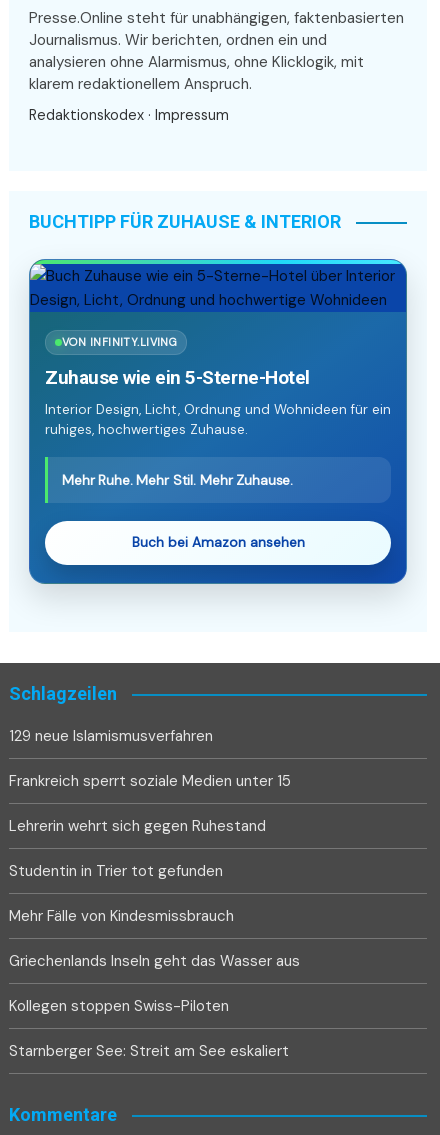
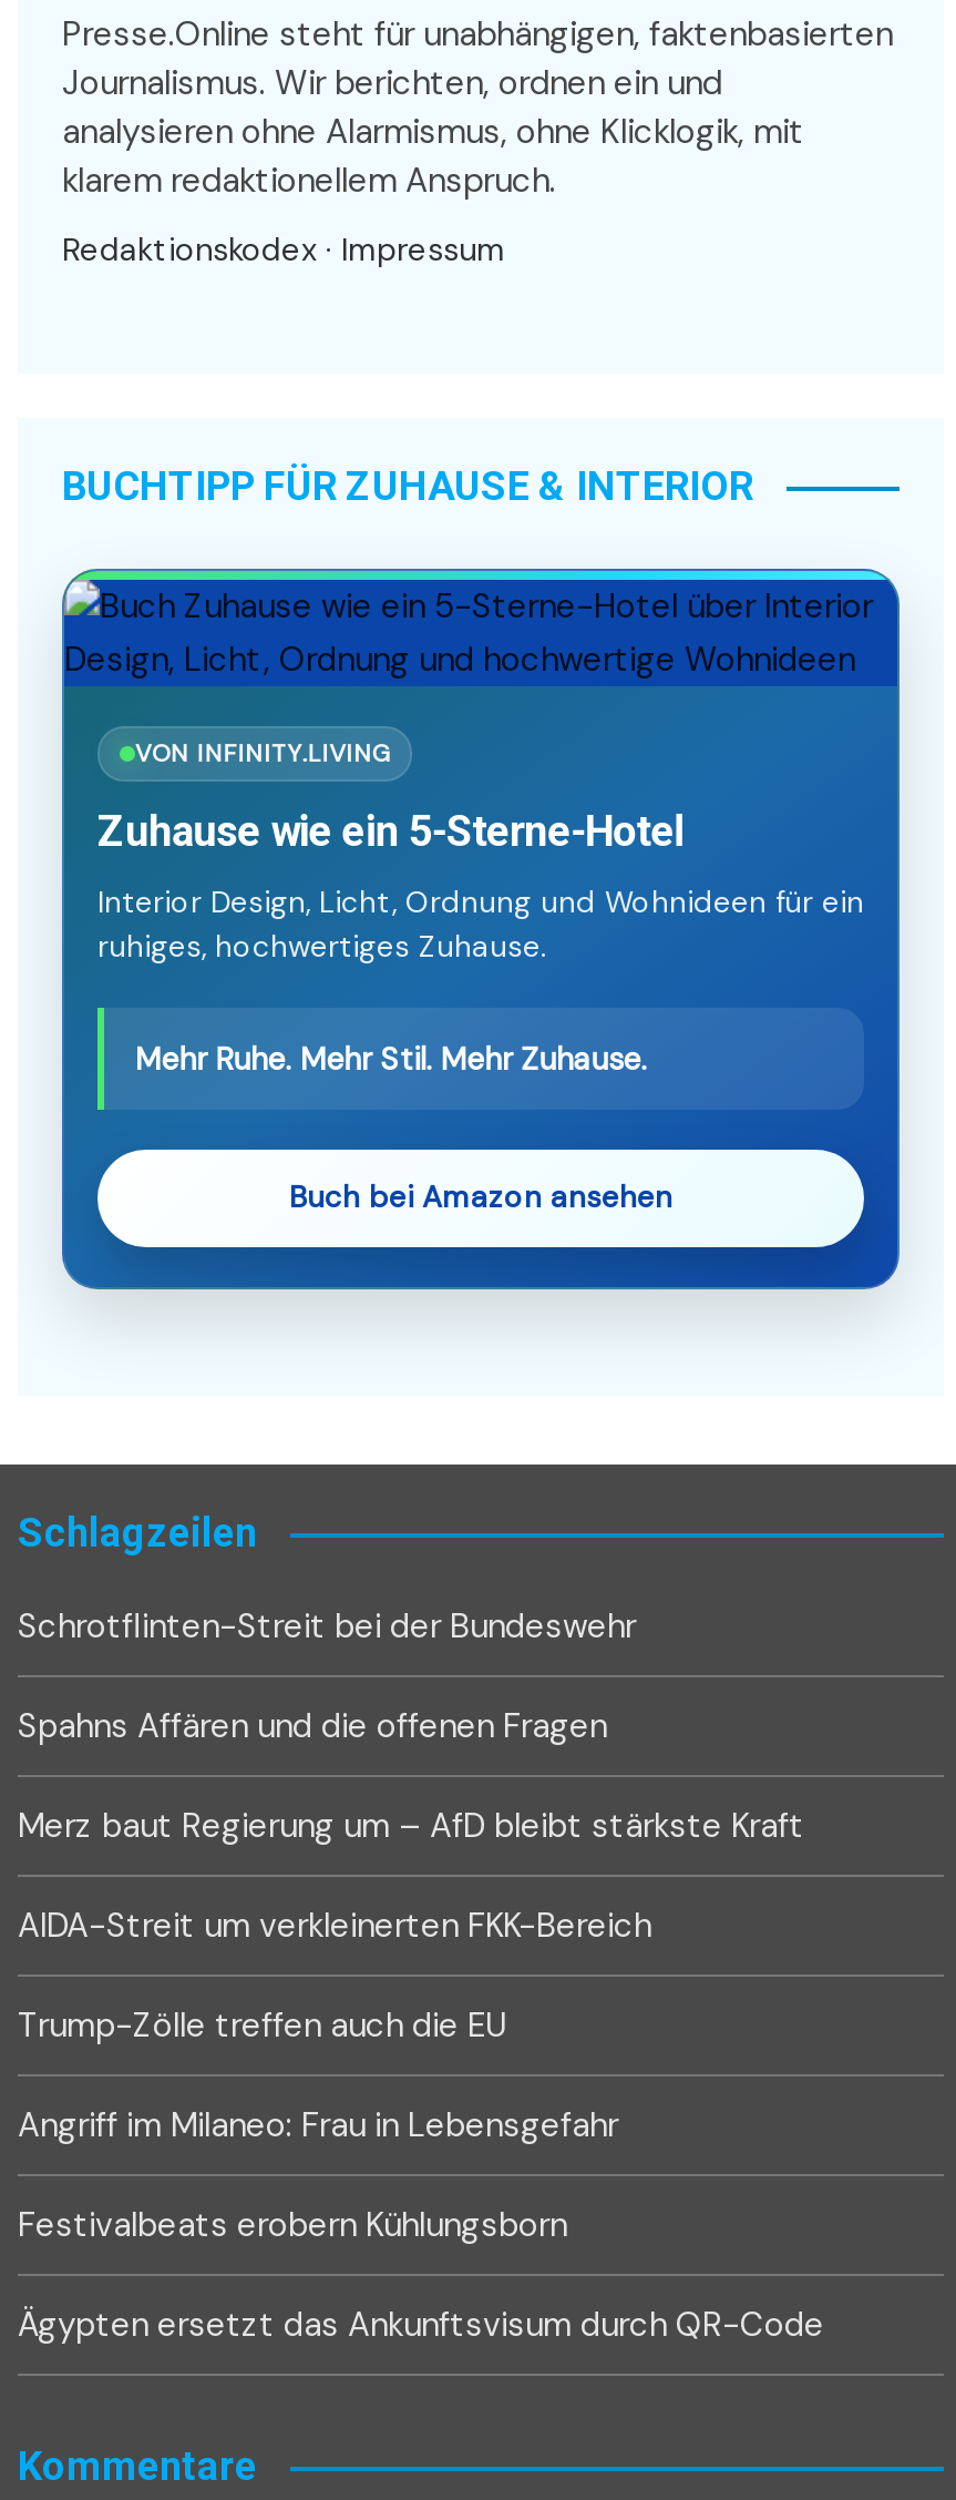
- 129 neue Islamismusverfahren
+ Schrotflinten-Streit bei der Bundeswehr

- Frankreich sperrt soziale Medien unter 15
+ Spahns Affären und die offenen Fragen

- Lehrerin wehrt sich gegen Ruhestand
+ Merz baut Regierung um – AfD bleibt stärkste Kraft

- Studentin in Trier tot gefunden
+ AIDA-Streit um verkleinerten FKK-Bereich

- Mehr Fälle von Kindesmissbrauch
+ Trump-Zölle treffen auch die EU

- Griechenlands Inseln geht das Wasser aus
+ Angriff im Milaneo: Frau in Lebensgefahr

- Kollegen stoppen Swiss-Piloten
+ Festivalbeats erobern Kühlungsborn

- Starnberger See: Streit am See eskaliert
+ Ägypten ersetzt das Ankunftsvisum durch QR-Code
